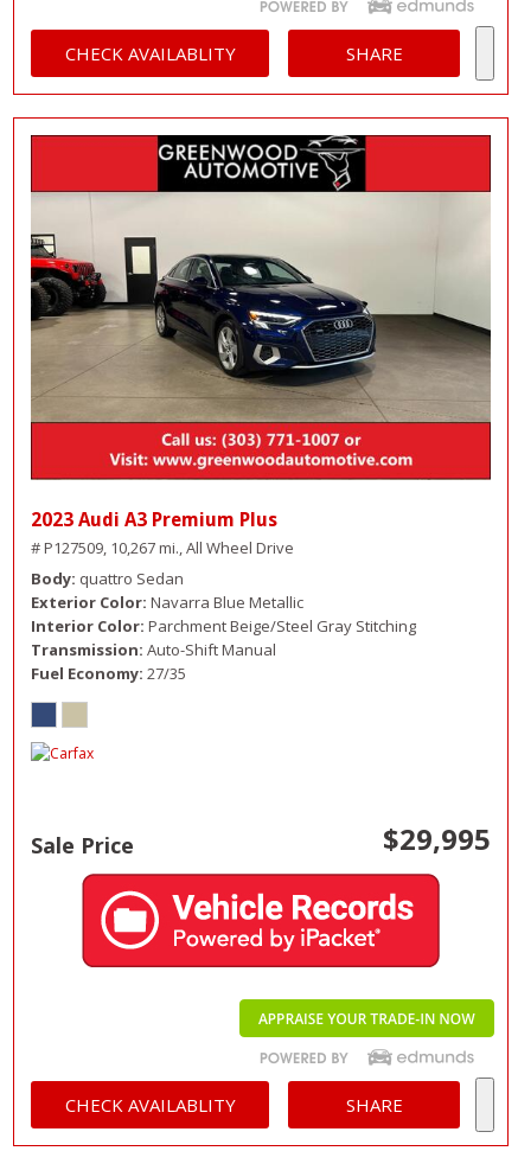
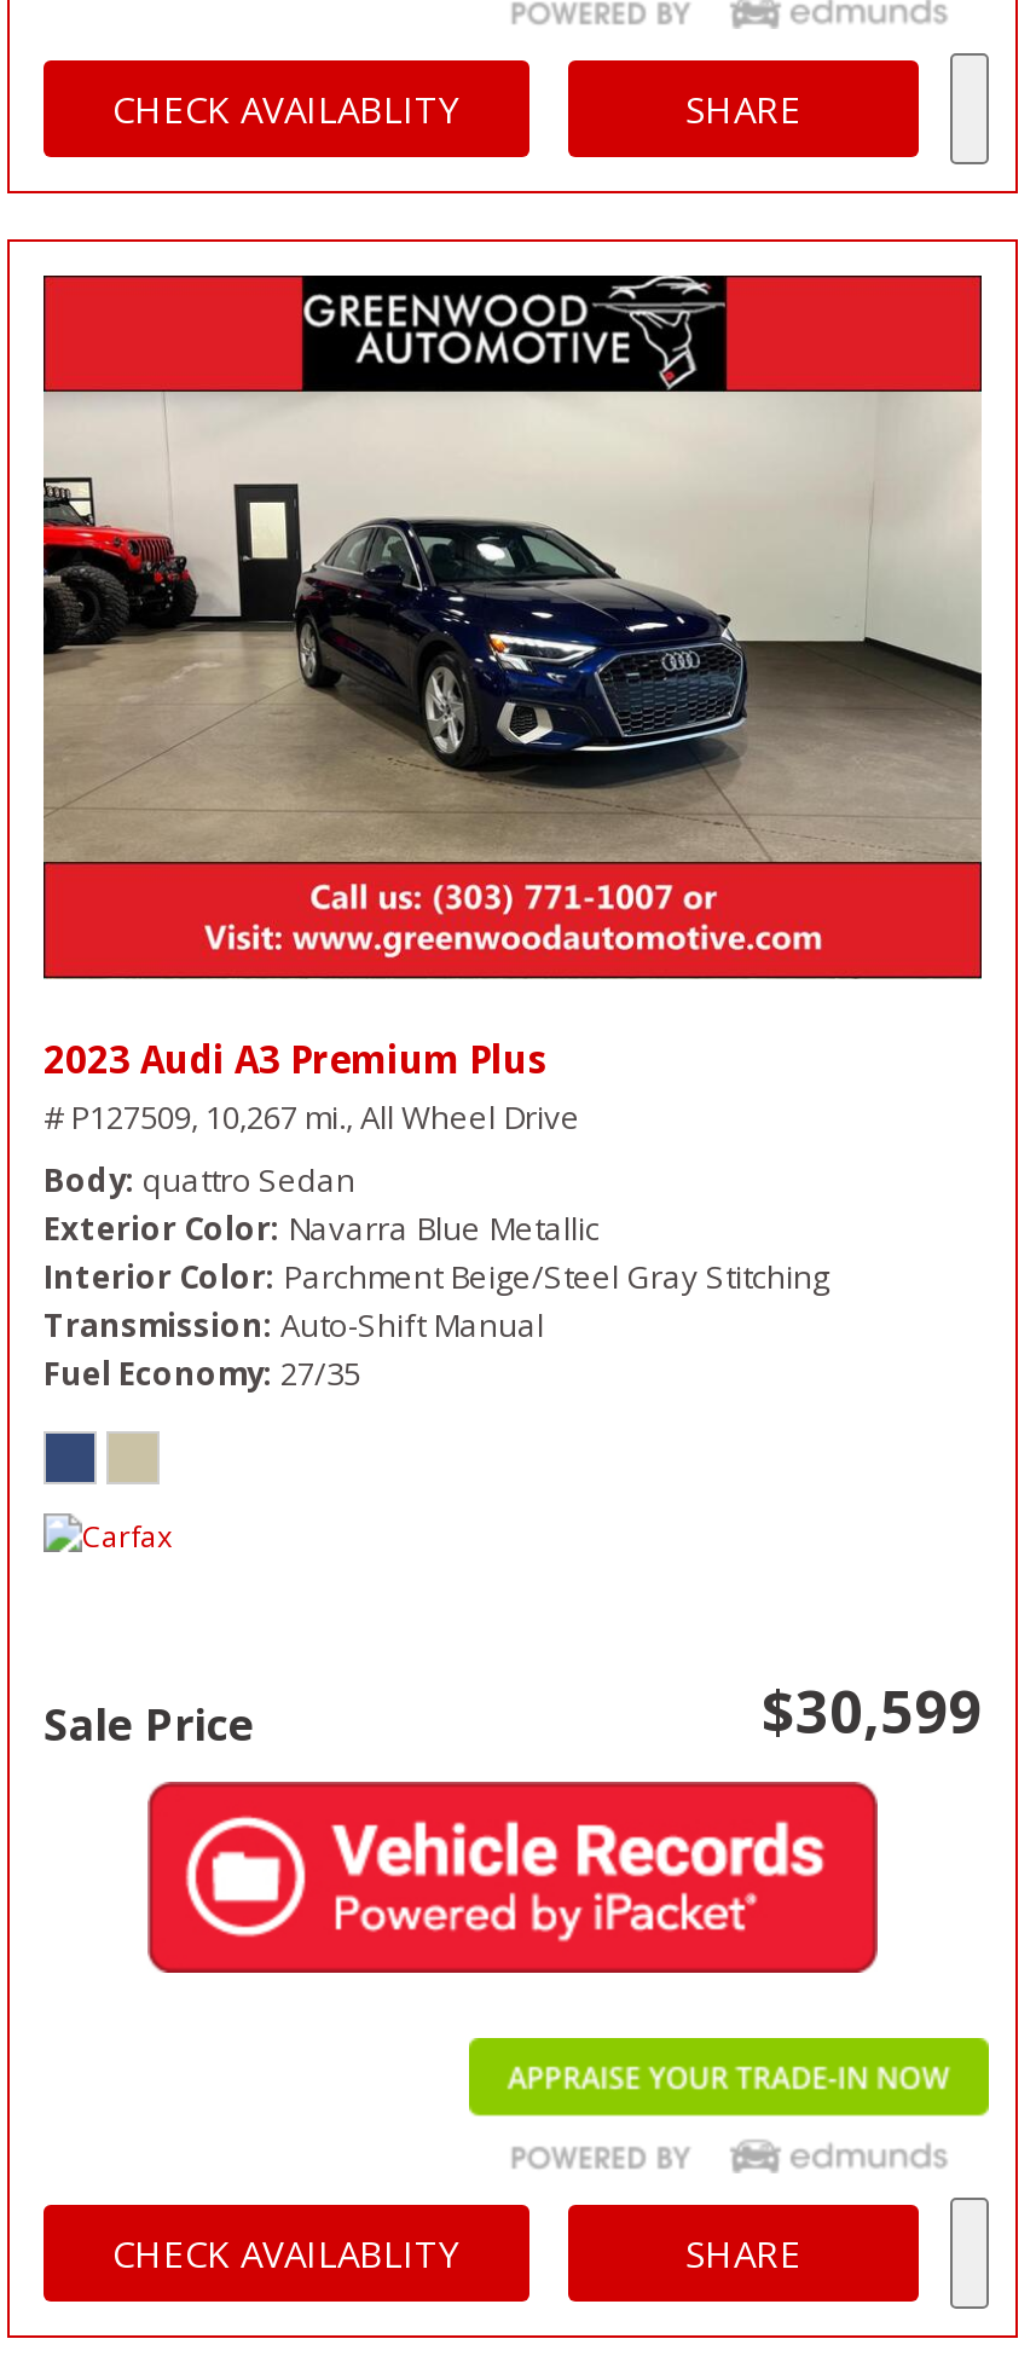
- $29,995
+ $30,599
